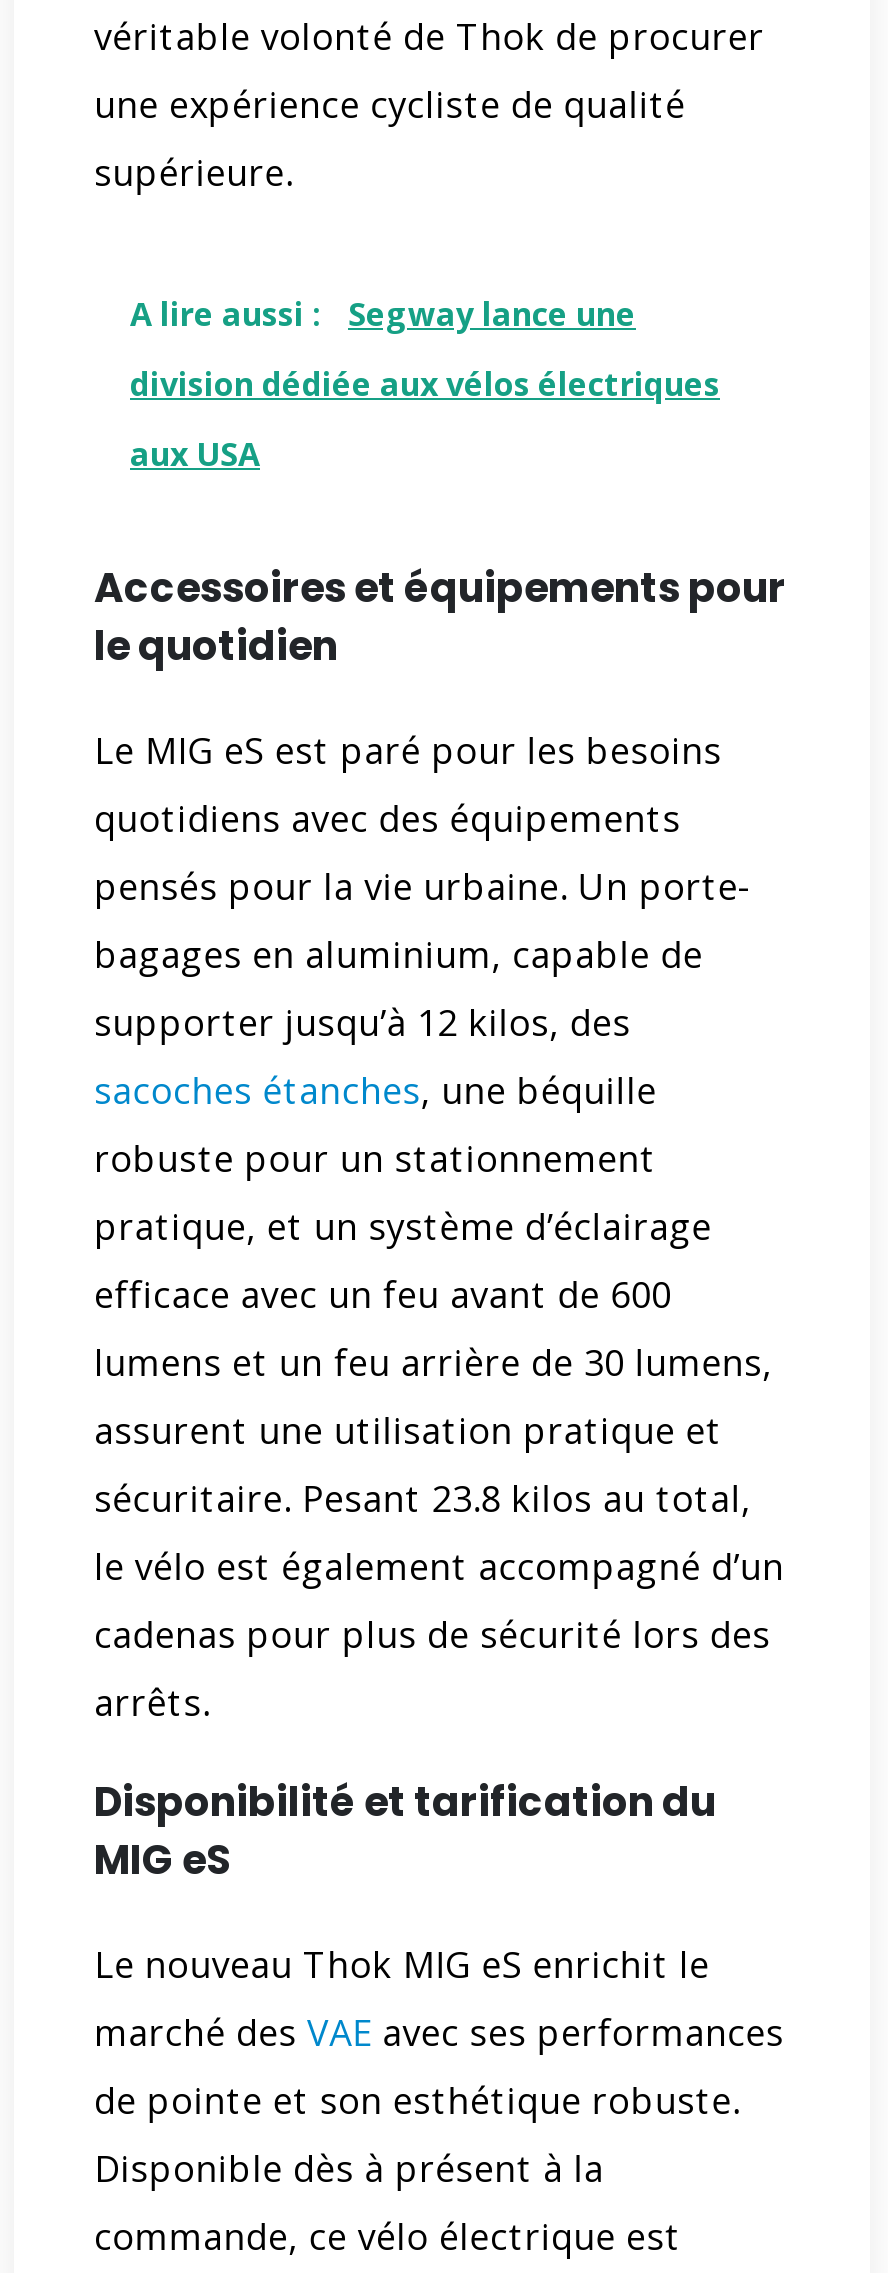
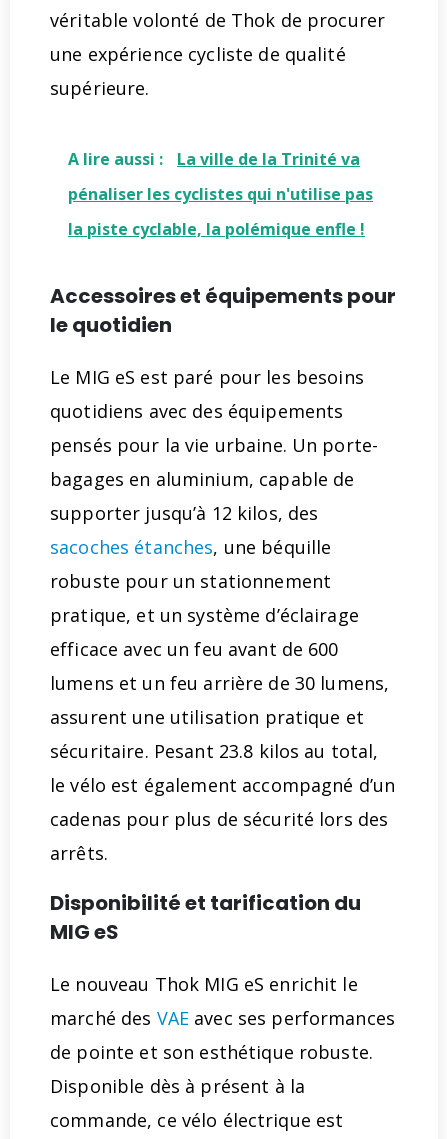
- A lire aussi : Segway lance une
+ A lire aussi : La ville de la Trinité va

- division dédiée aux vélos électriques
+ pénaliser les cyclistes qui n'utilise pas

- aux USA
+ la piste cyclable, la polémique enfle !
